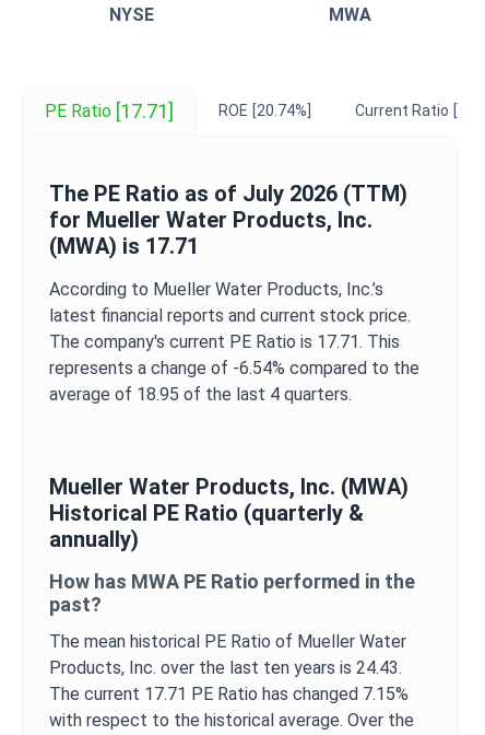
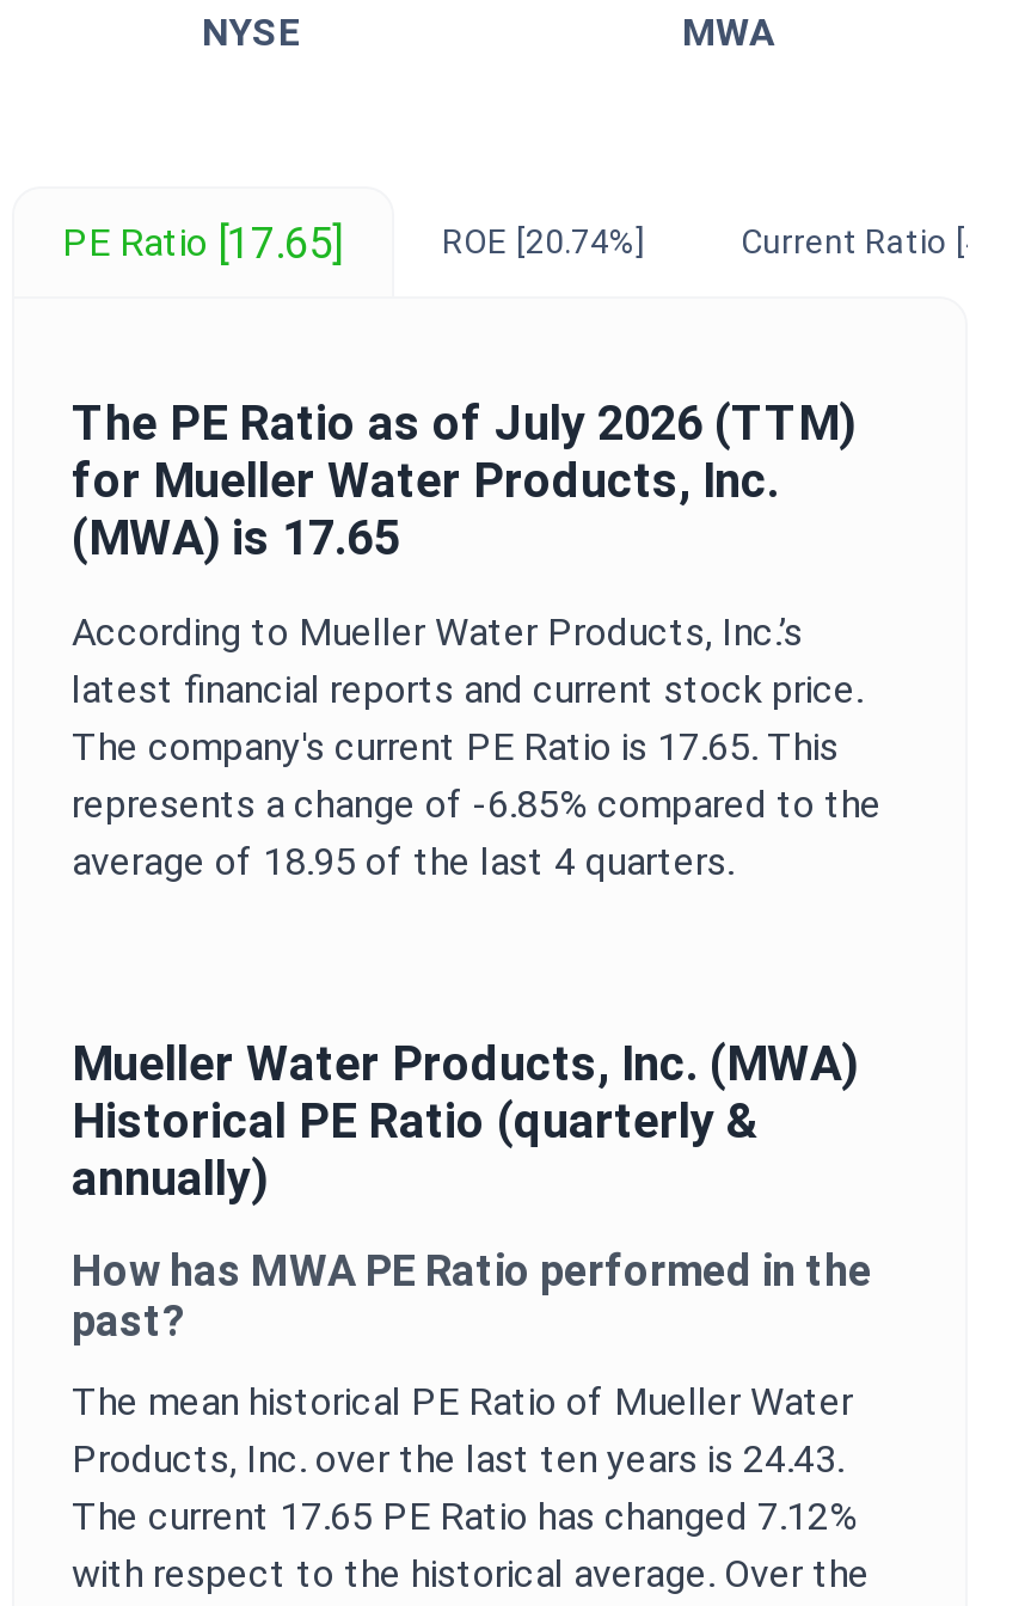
- PE Ratio [17.71]
+ PE Ratio [17.65]

- (MWA) is 17.71
+ (MWA) is 17.65

- The company's current PE Ratio is 17.71. This
+ The company's current PE Ratio is 17.65. This

- represents a change of -6.54% compared to the
+ represents a change of -6.85% compared to the

- The current 17.71 PE Ratio has changed 7.15%
+ The current 17.65 PE Ratio has changed 7.12%
